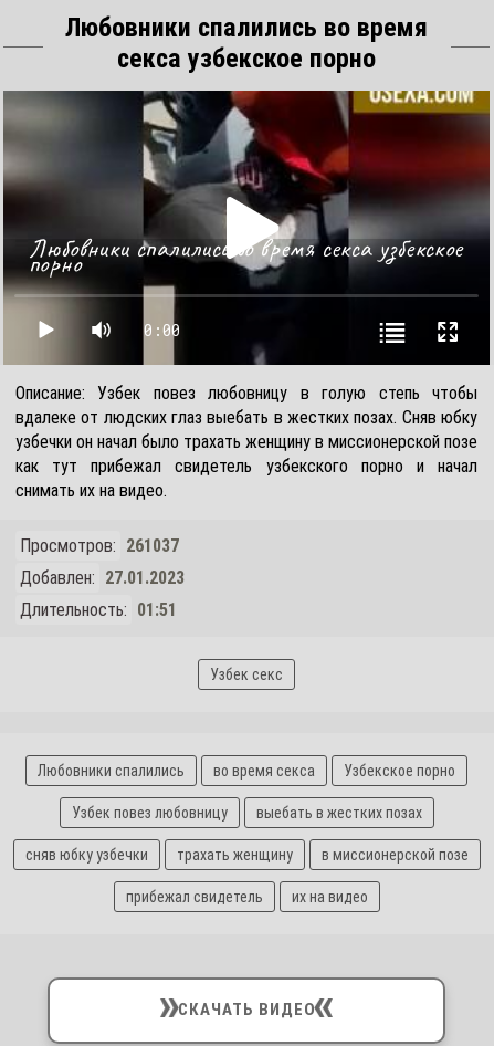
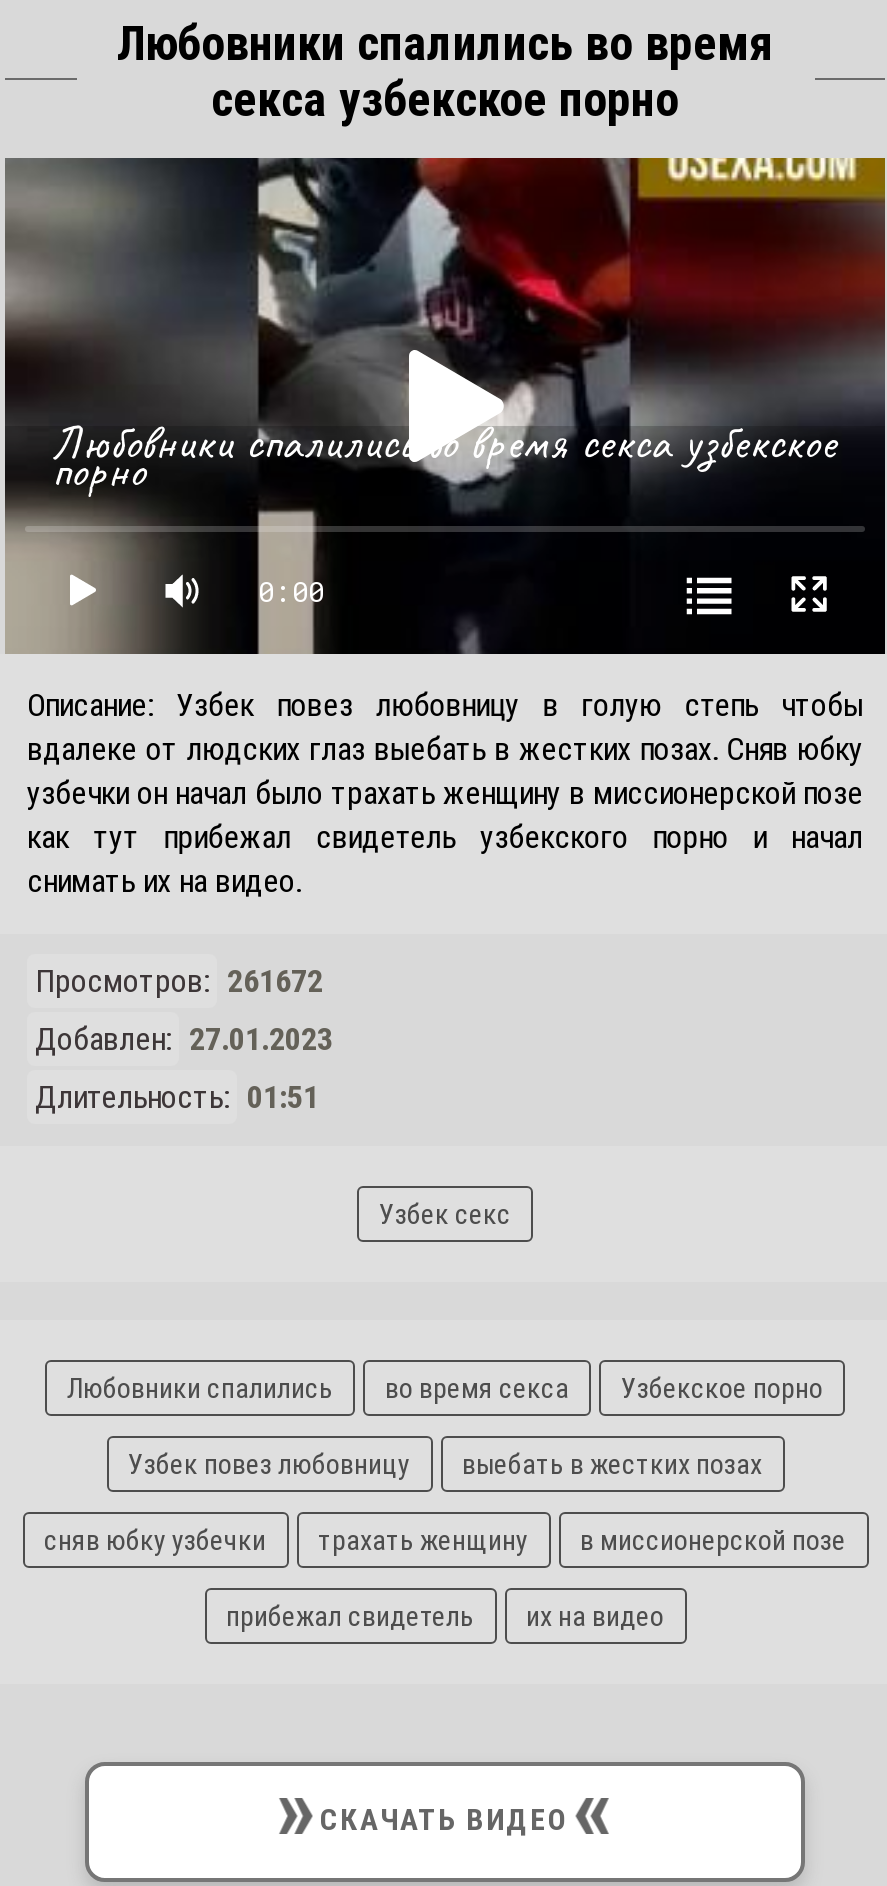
- Просмотров: 261037
+ Просмотров: 261672
